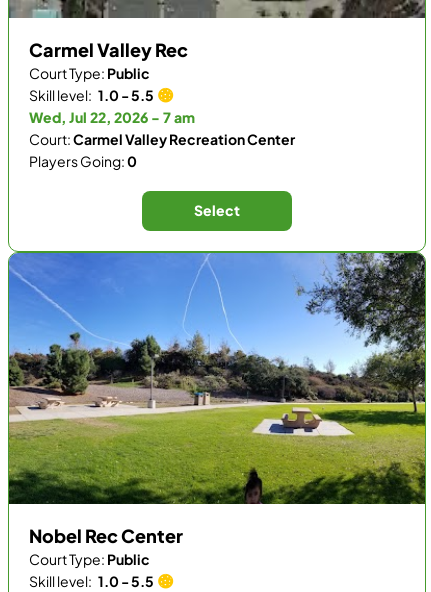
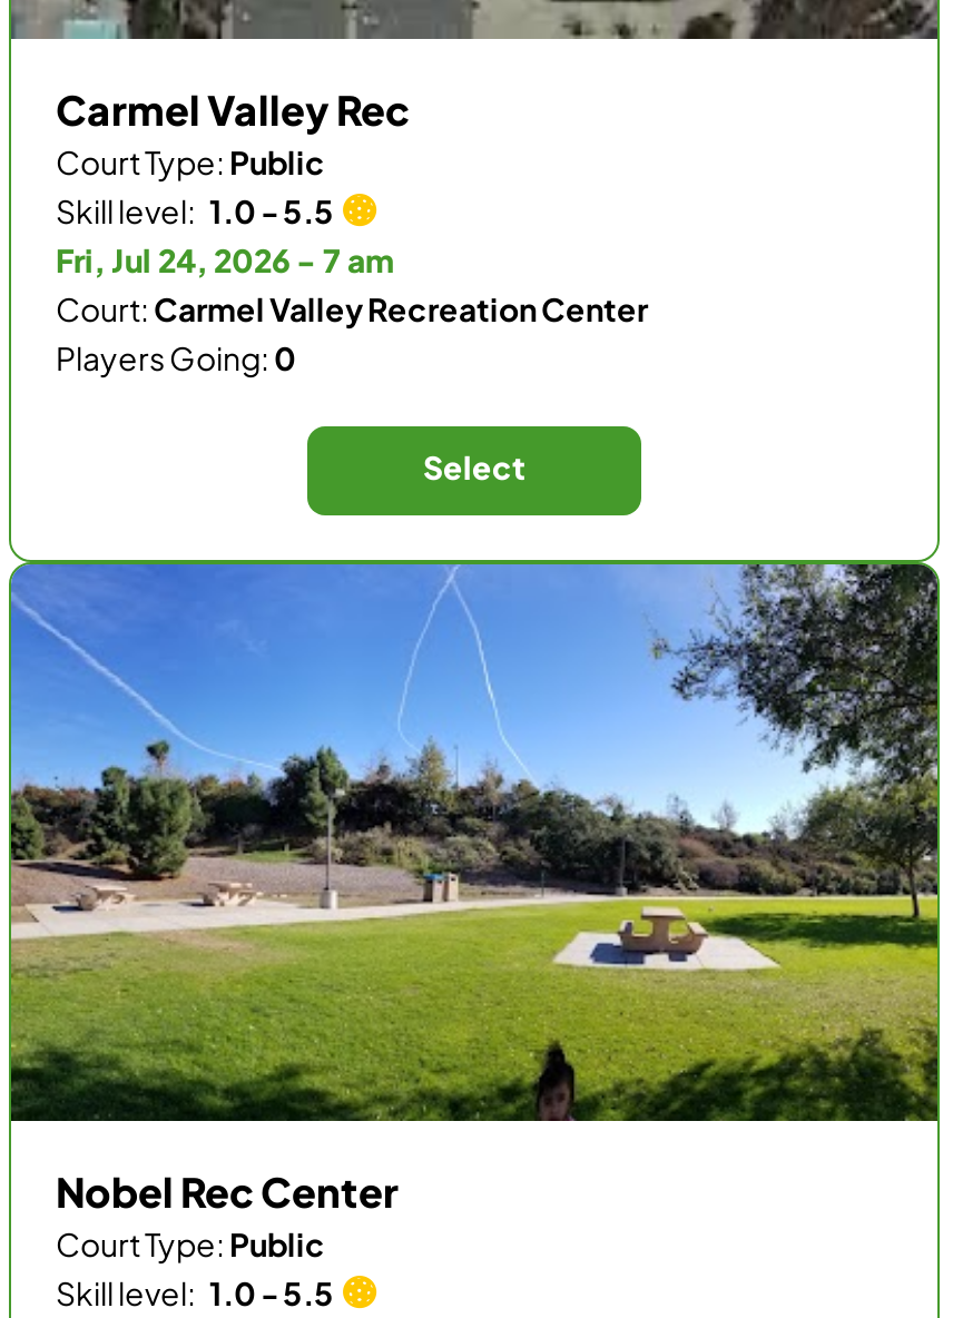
- Wed, Jul 22, 2026 - 7 am
+ Fri, Jul 24, 2026 - 7 am
